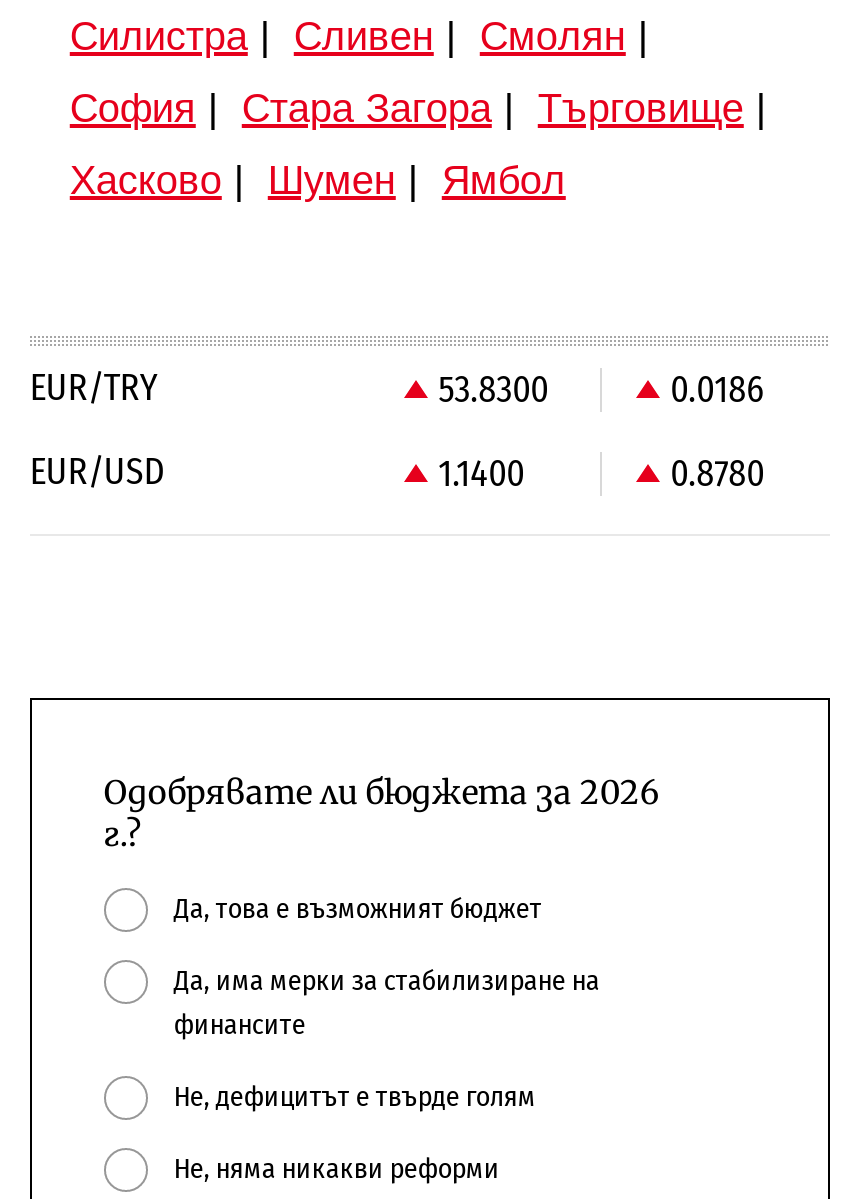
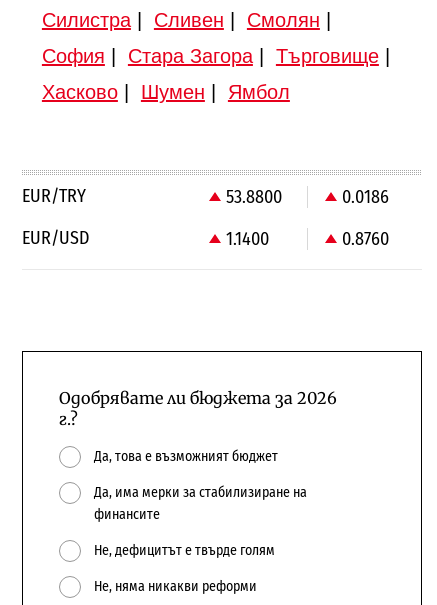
- 53.8300
+ 53.8800

- 0.8780
+ 0.8760
